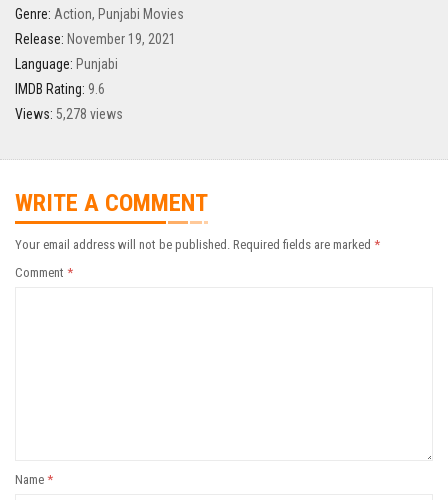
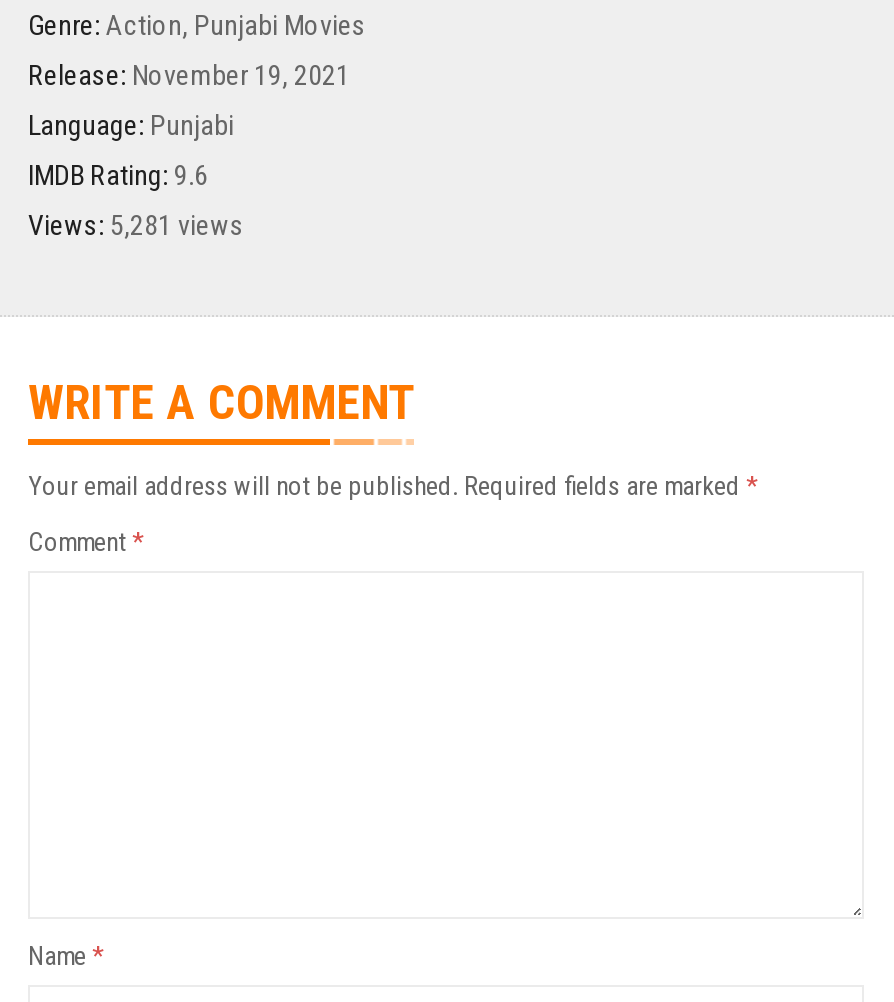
- Views: 5,278 views
+ Views: 5,281 views
